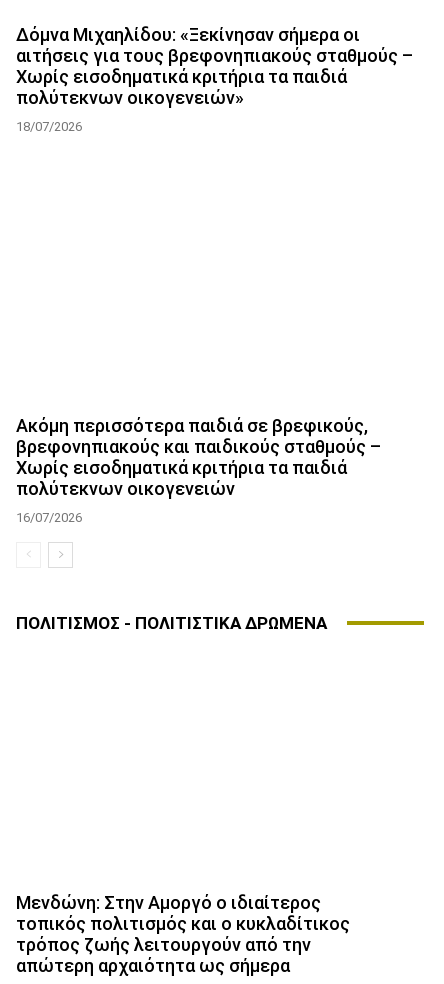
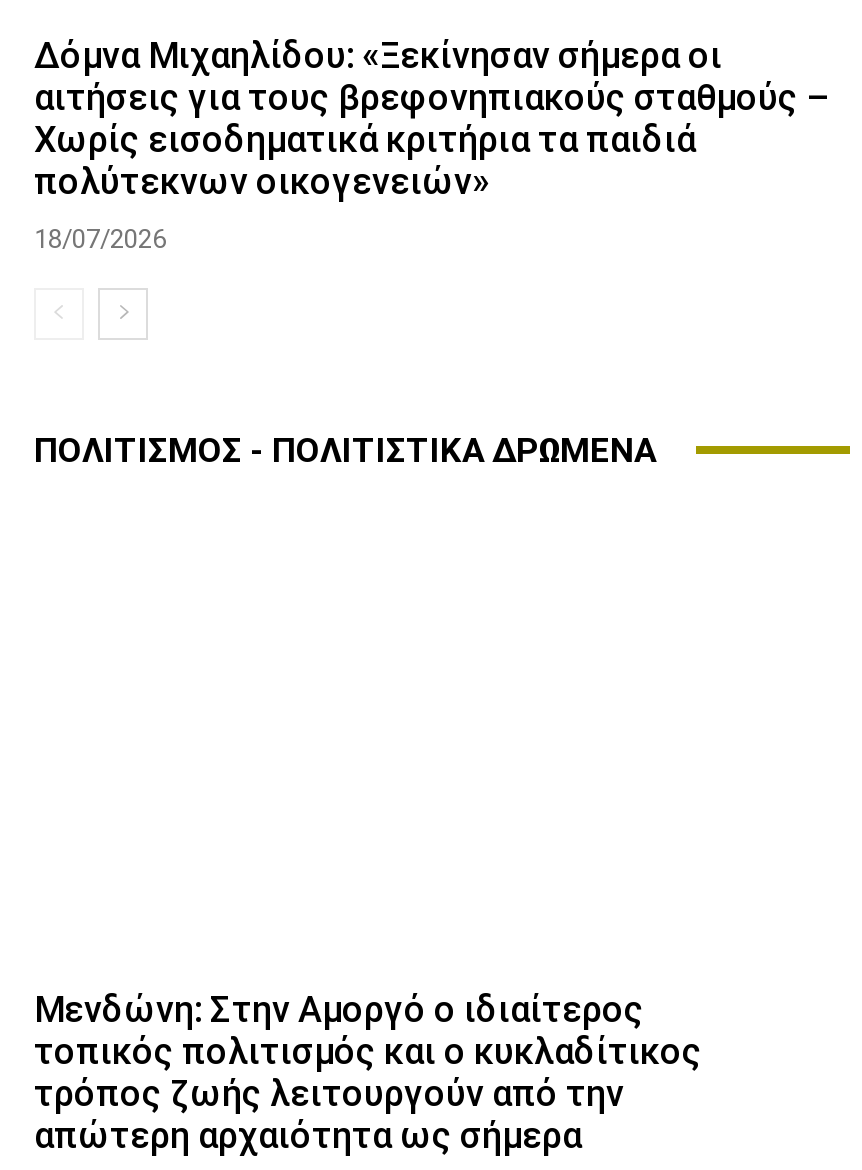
- Ακόμη περισσότερα παιδιά σε βρεφικούς,
- βρεφονηπιακούς και παιδικούς σταθμούς –
- Χωρίς εισοδηματικά κριτήρια τα παιδιά
- πολύτεκνων οικογενειών
- 16/07/2026
